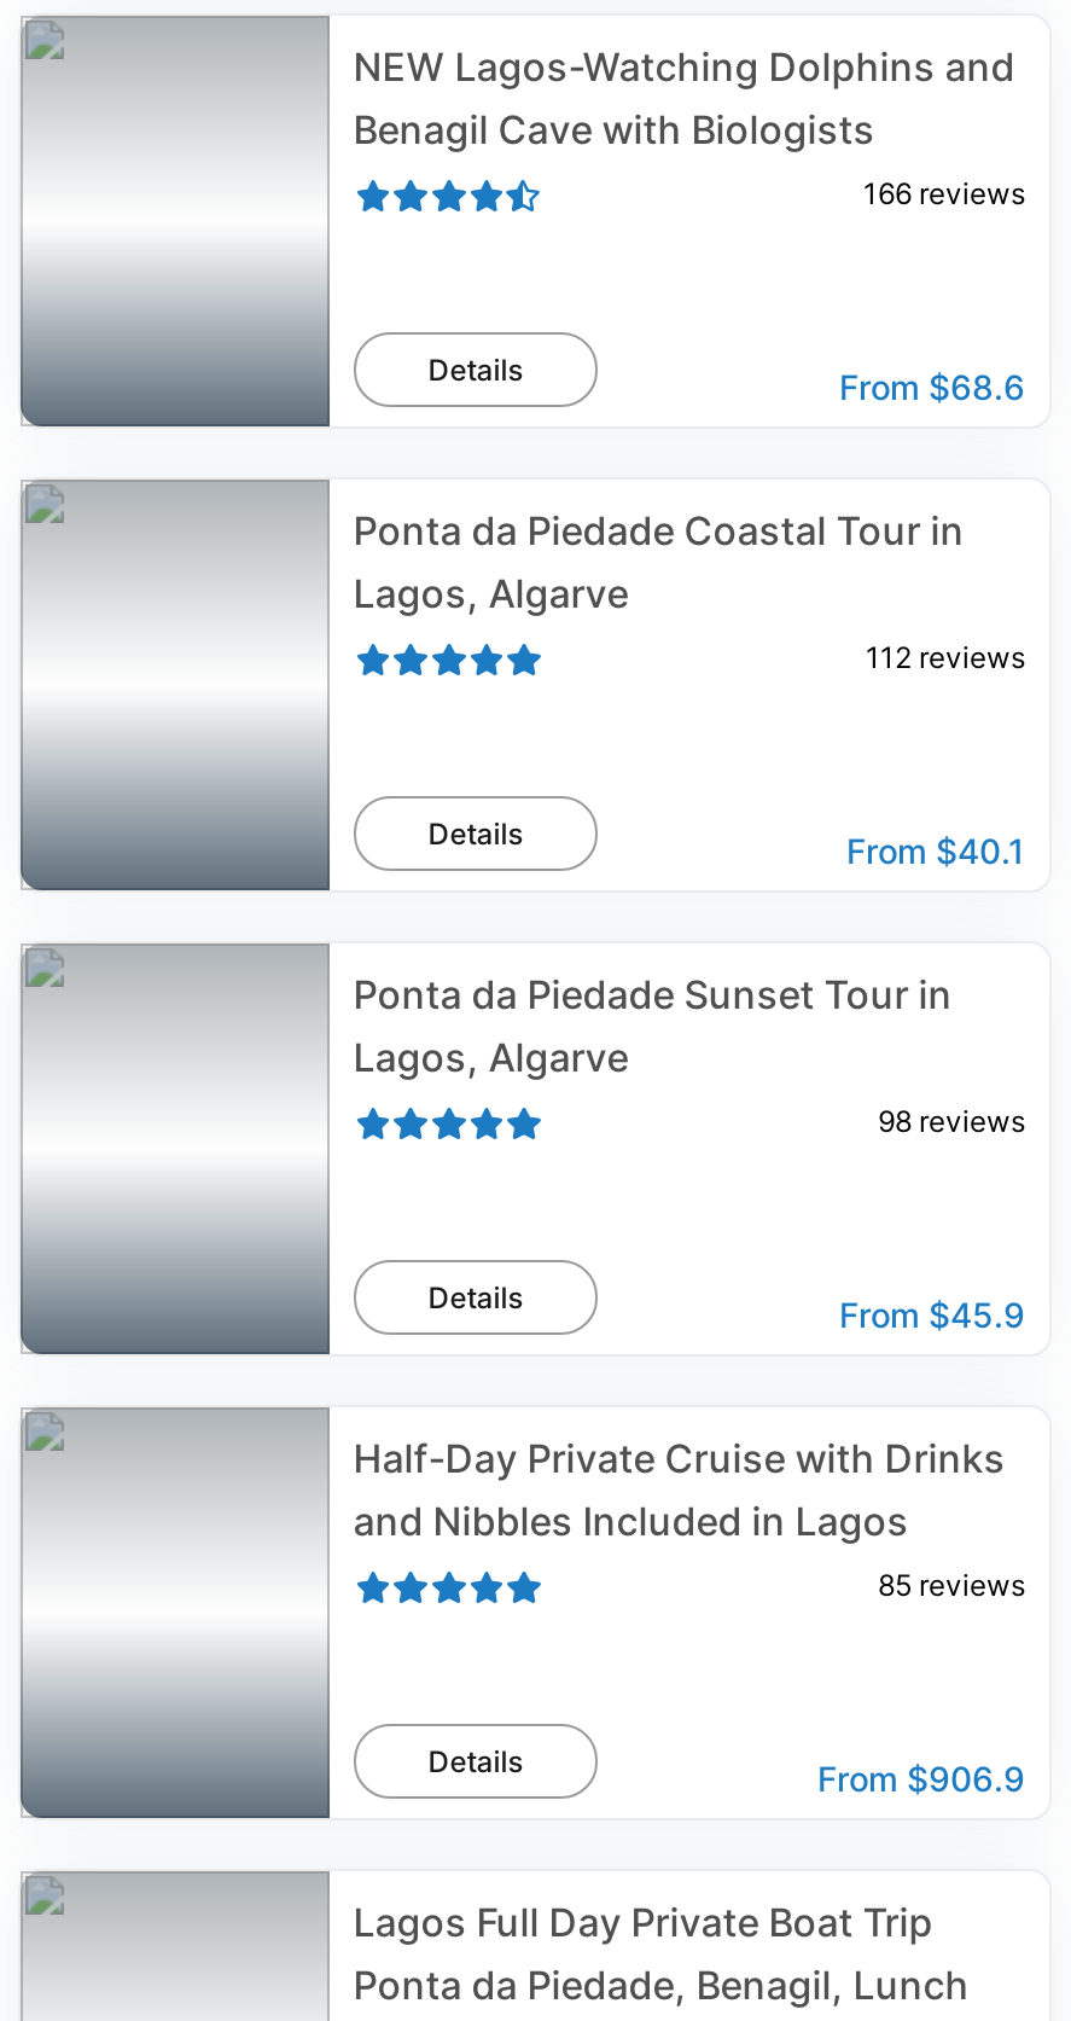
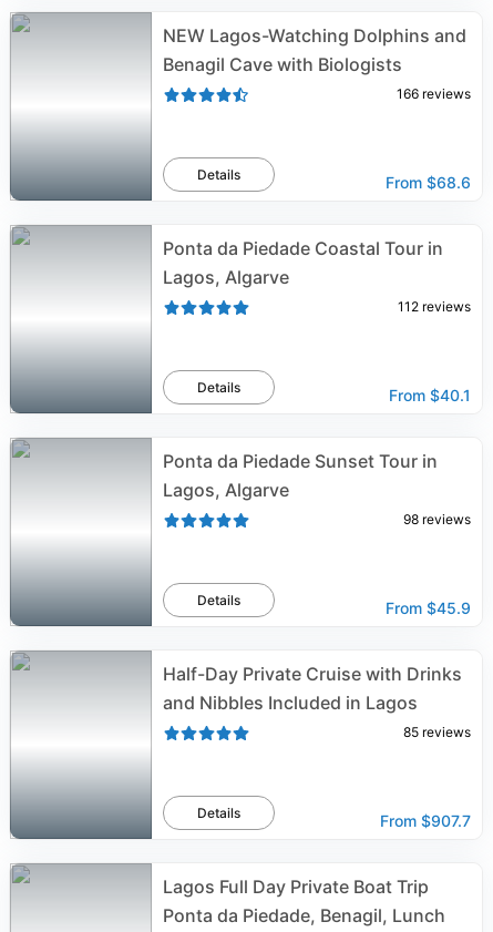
- From $906.9
+ From $907.7
